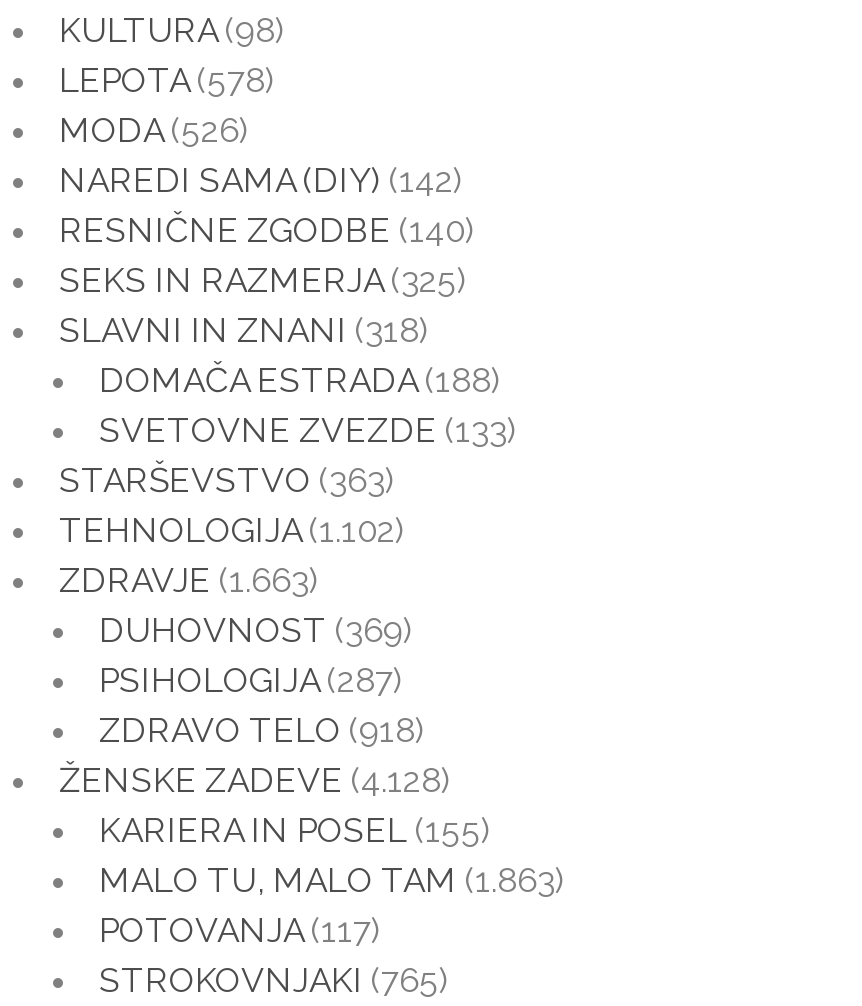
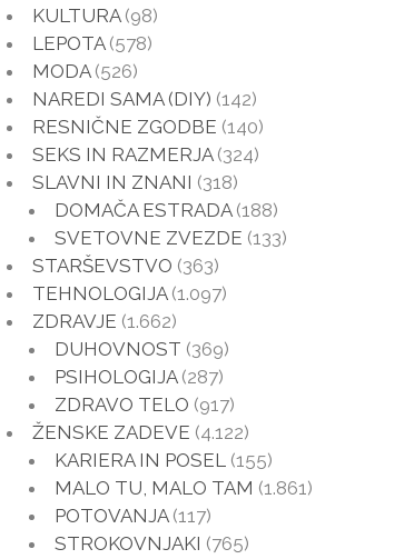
- SEKS IN RAZMERJA (325)
+ SEKS IN RAZMERJA (324)

- TEHNOLOGIJA (1.102)
+ TEHNOLOGIJA (1.097)

- ZDRAVJE (1.663)
+ ZDRAVJE (1.662)

- ZDRAVO TELO (918)
+ ZDRAVO TELO (917)

- ŽENSKE ZADEVE (4.128)
+ ŽENSKE ZADEVE (4.122)

- MALO TU, MALO TAM (1.863)
+ MALO TU, MALO TAM (1.861)
